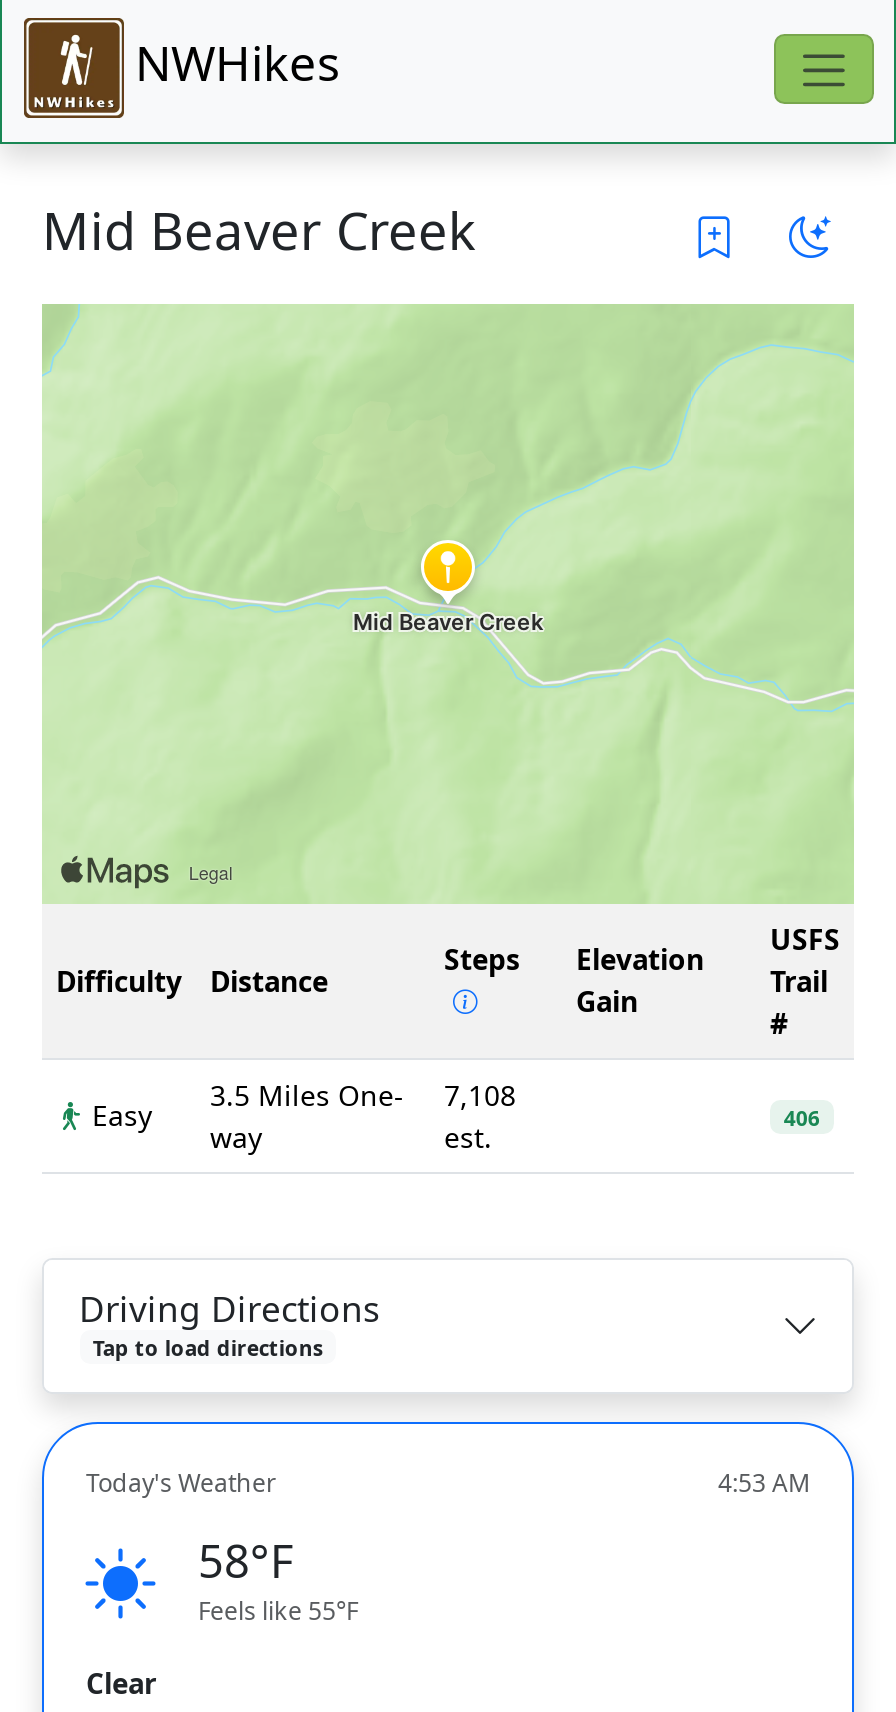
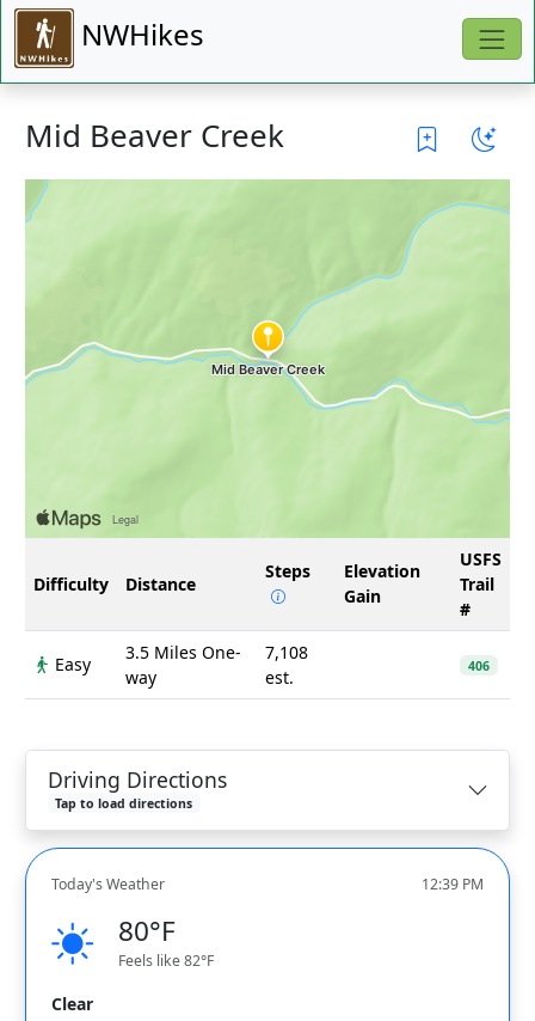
- 4:53 AM
+ 12:39 PM

- 58°F
- Feels like 55°F
+ 80°F
+ Feels like 82°F
